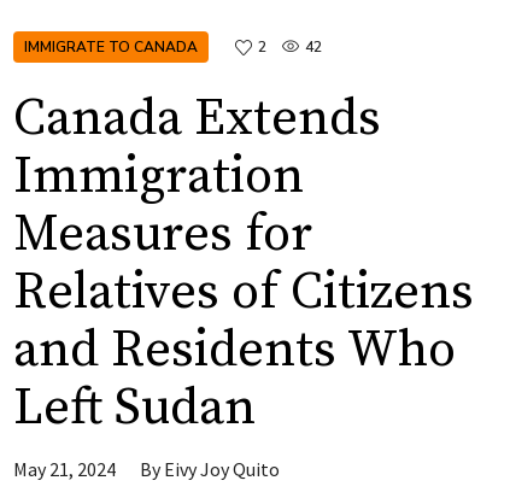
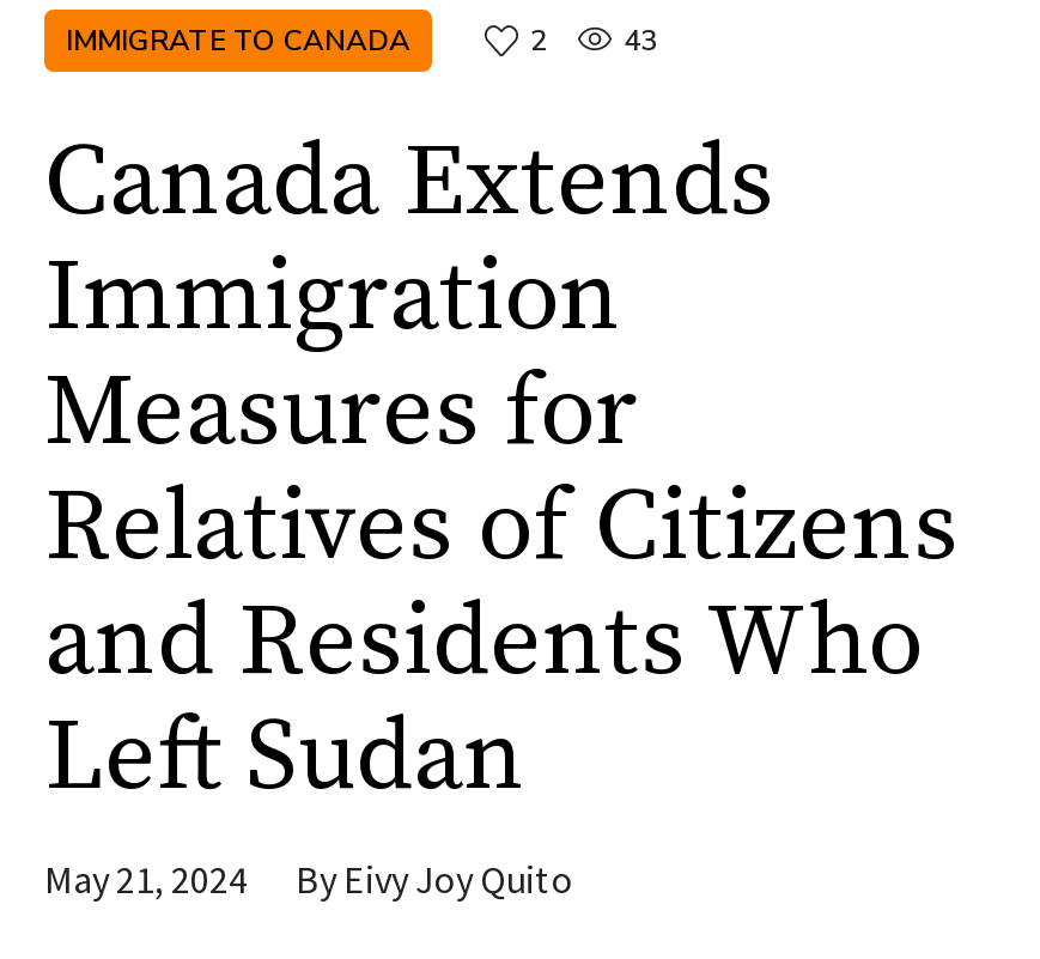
- 2 42
+ 2 43
